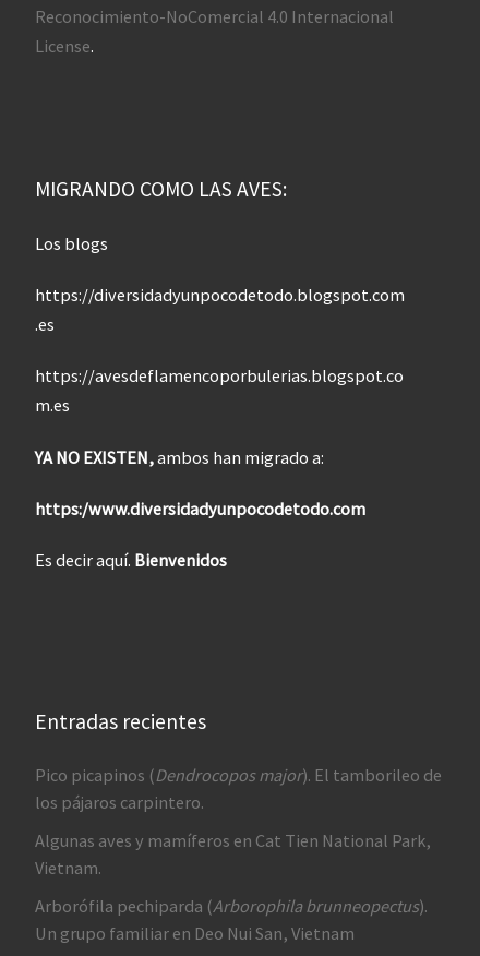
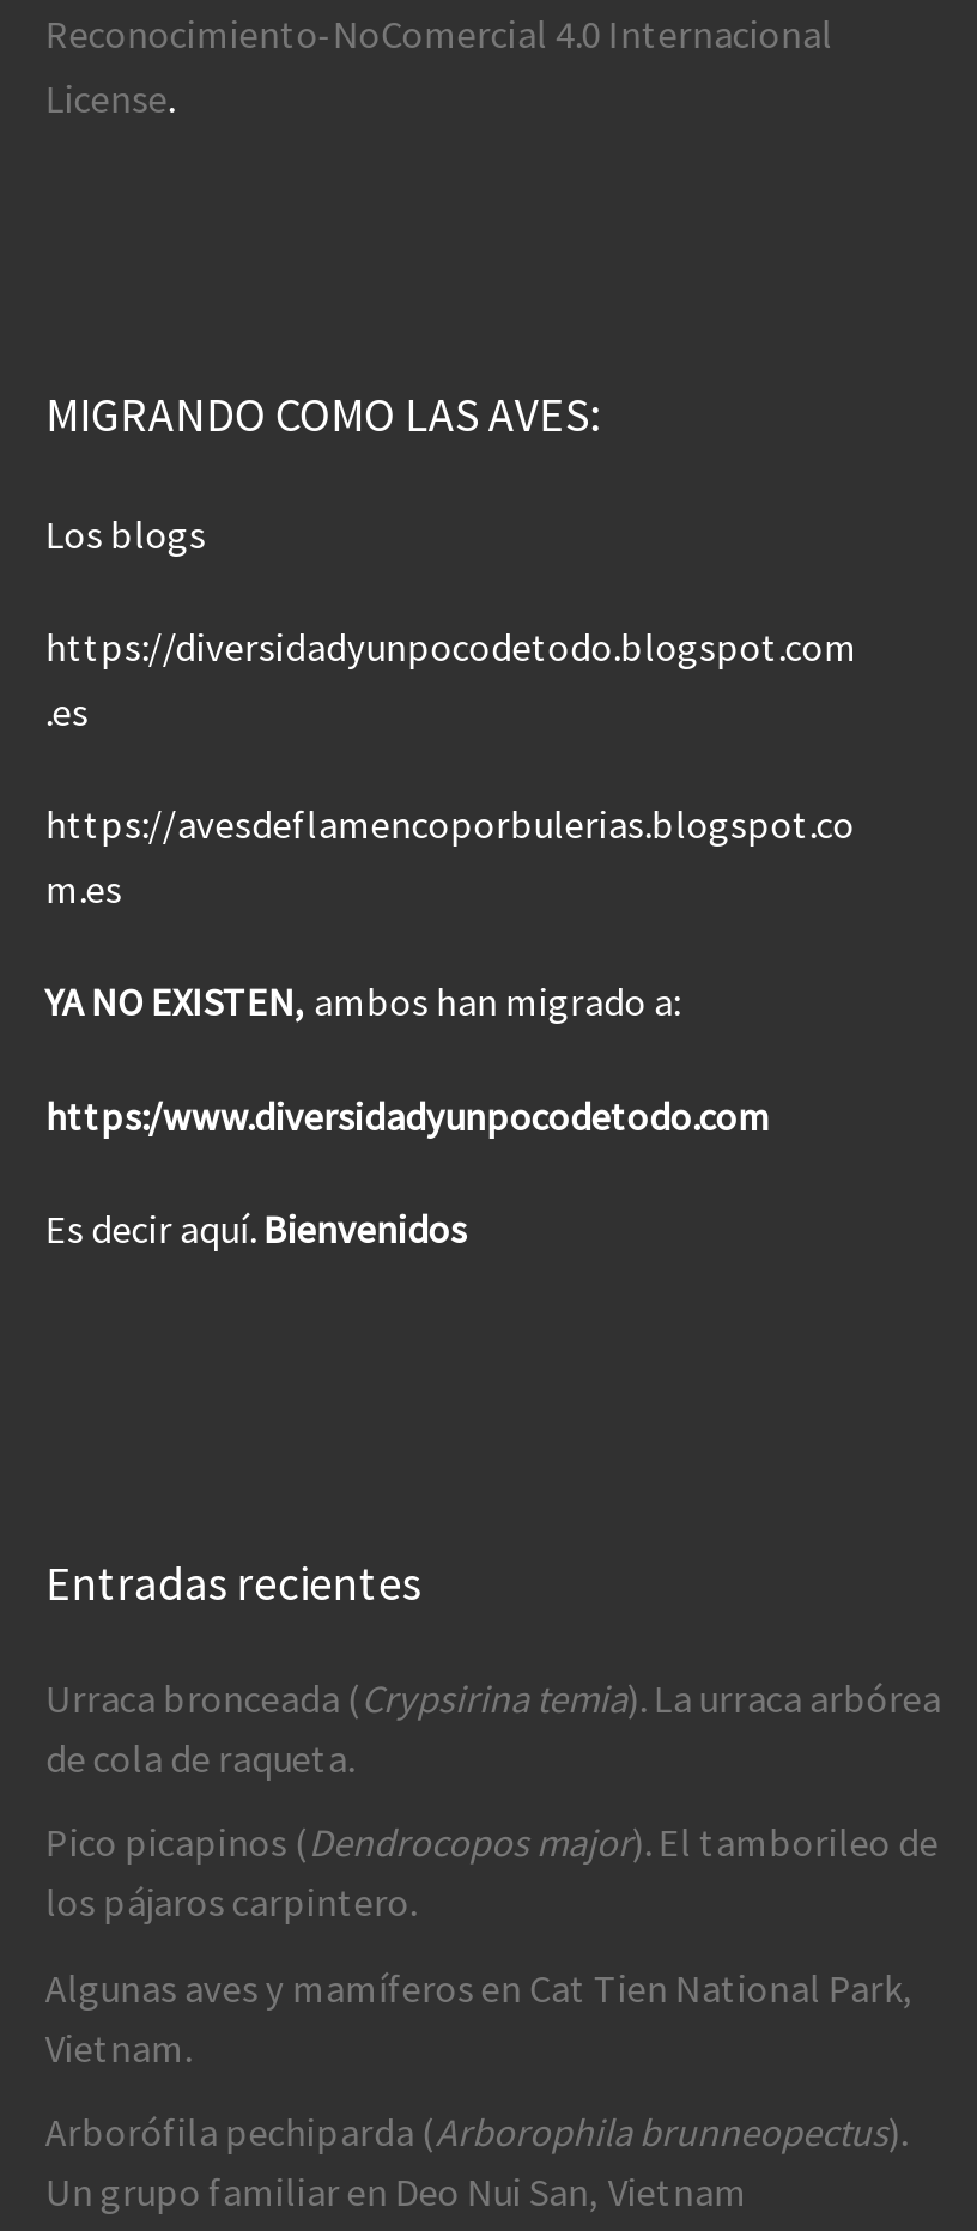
+ Urraca bronceada (Crypsirina temia). La urraca arbórea
+ de cola de raqueta.
